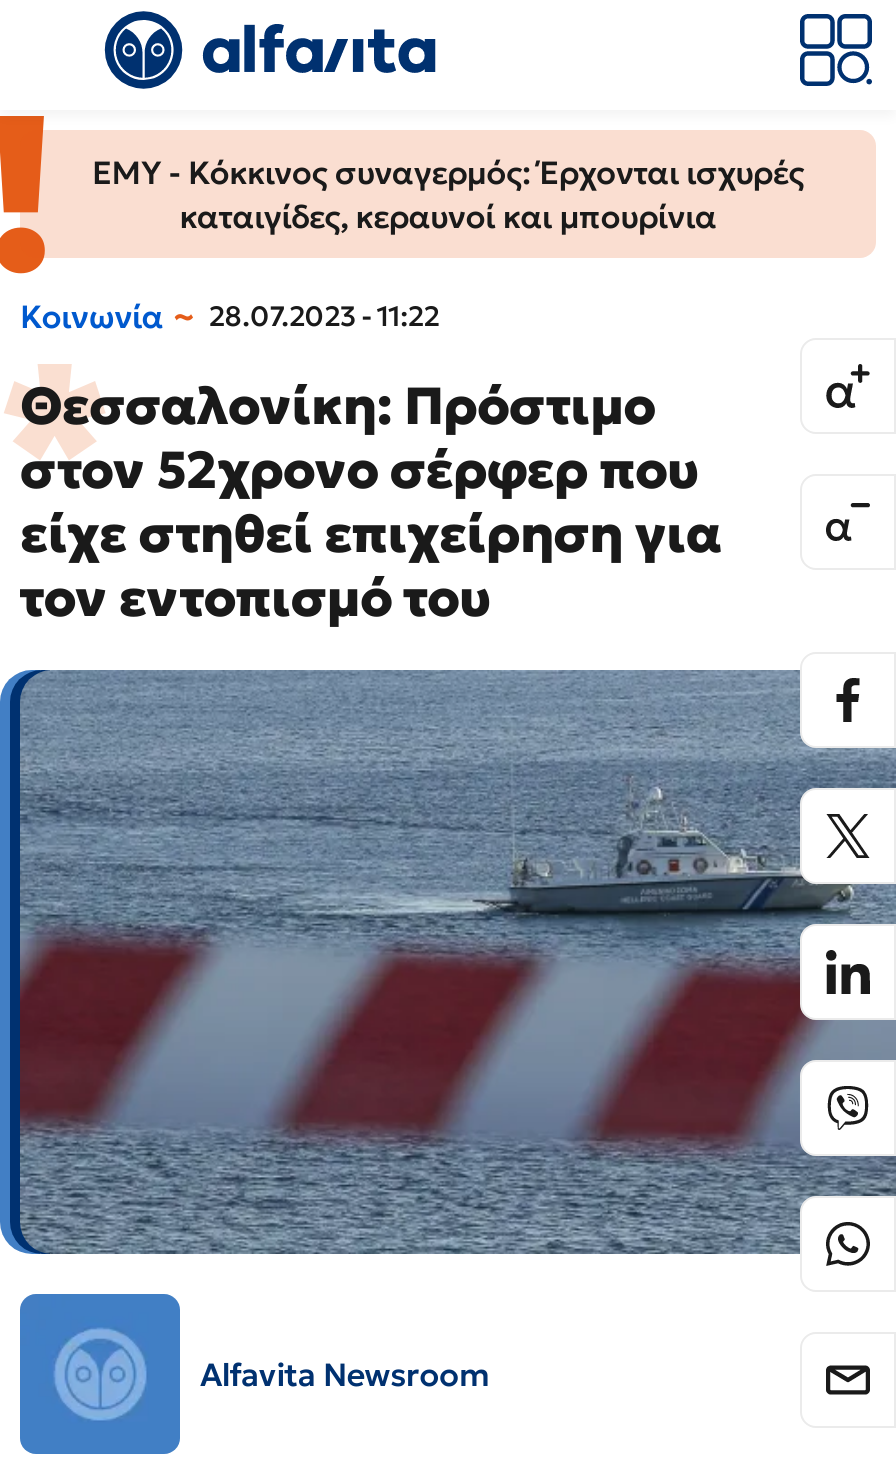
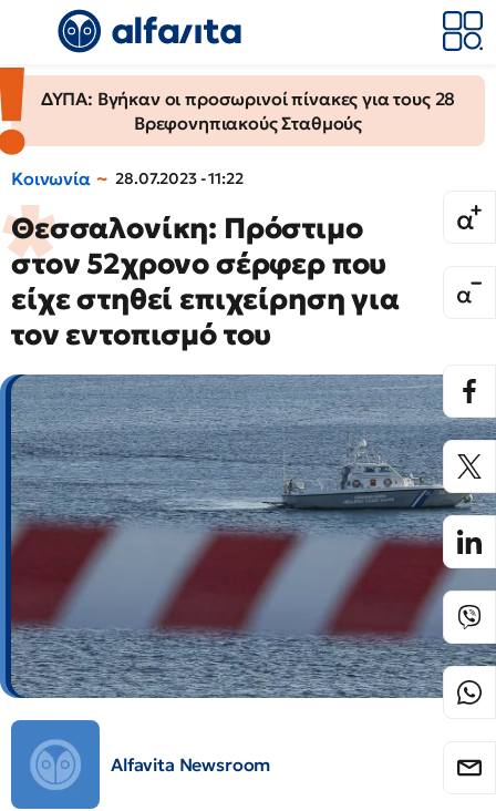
- ΕΜΥ - Κόκκινος συναγερμός: Έρχονται ισχυρές
- καταιγίδες, κεραυνοί και μπουρίνια
+ ΔΥΠΑ: Βγήκαν οι προσωρινοί πίνακες για τους 28
+ Βρεφονηπιακούς Σταθμούς
